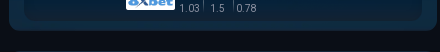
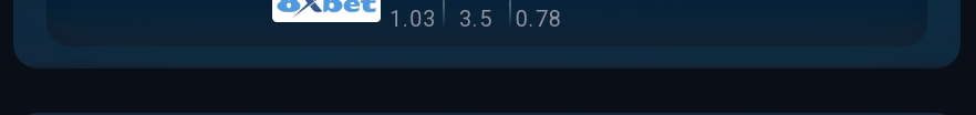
- 1.03 1.5 0.78
+ 1.03 3.5 0.78
